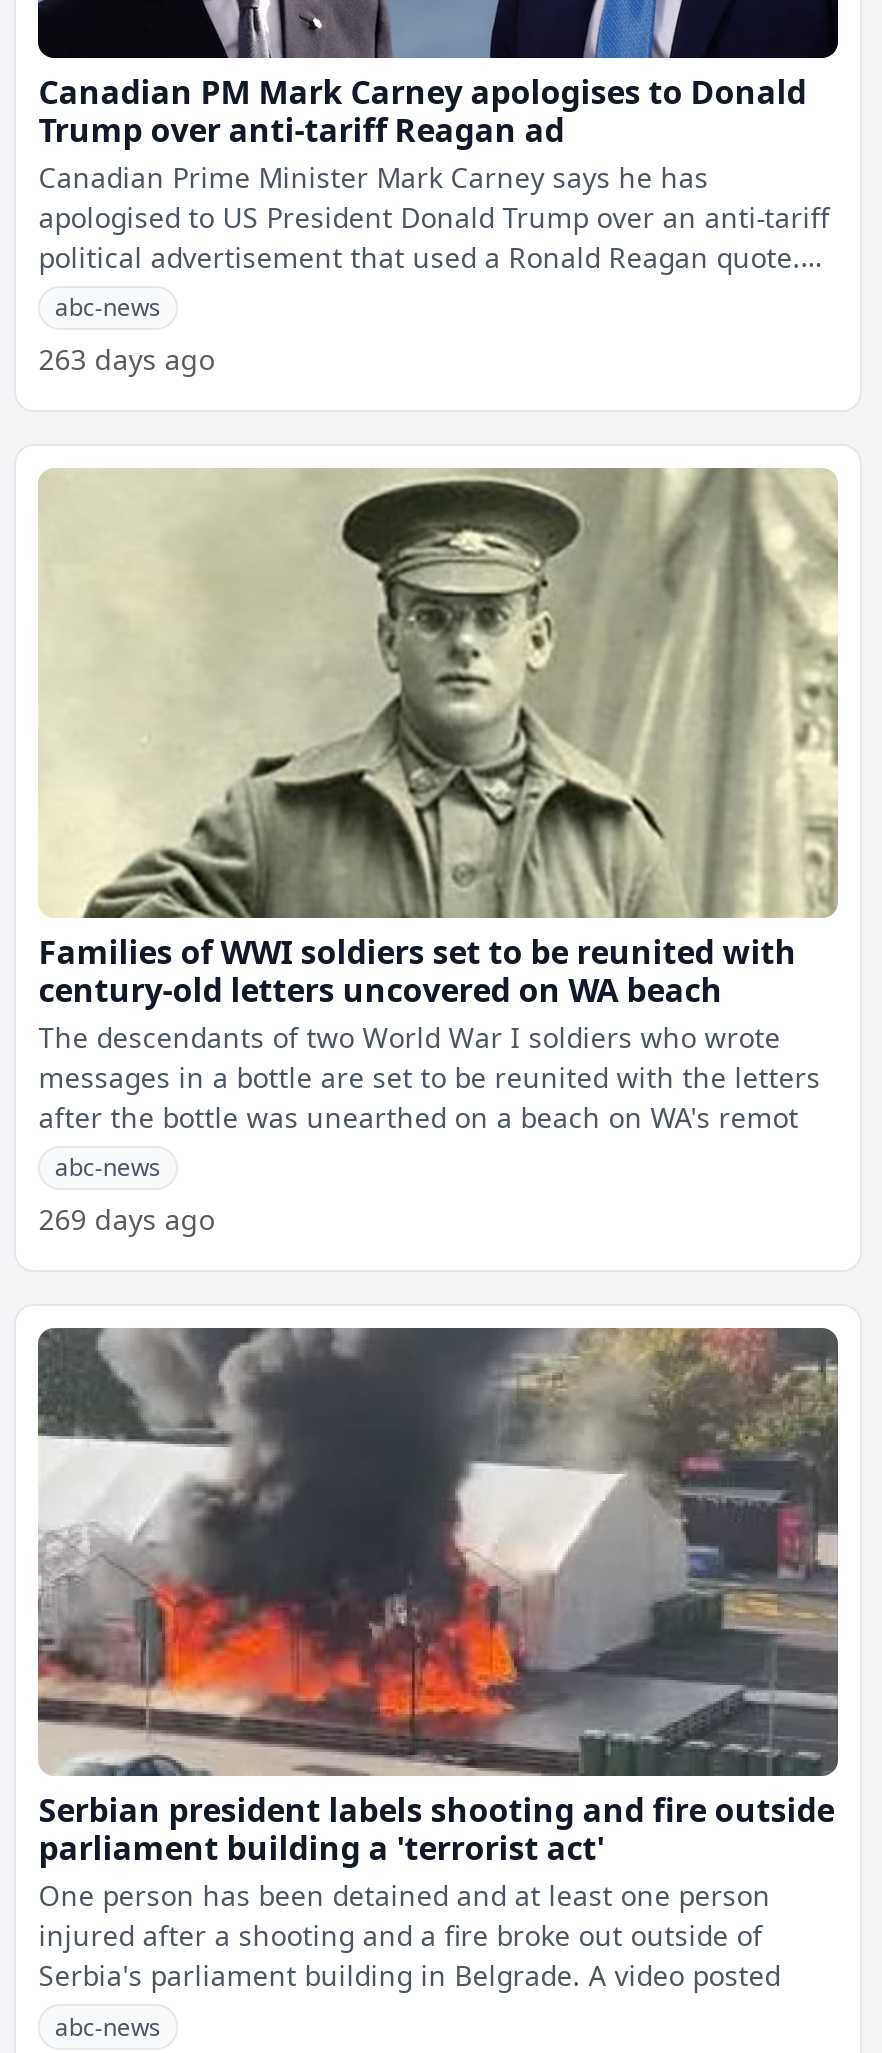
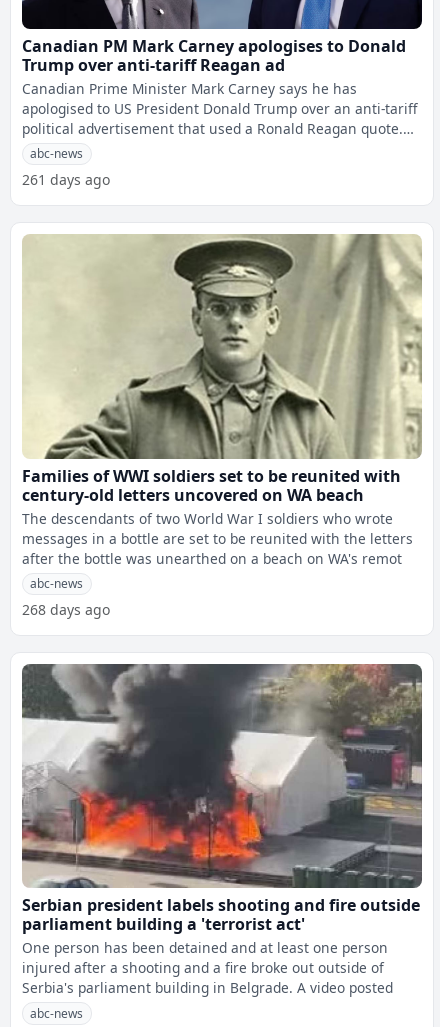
- 263 days ago
+ 261 days ago

- 269 days ago
+ 268 days ago
